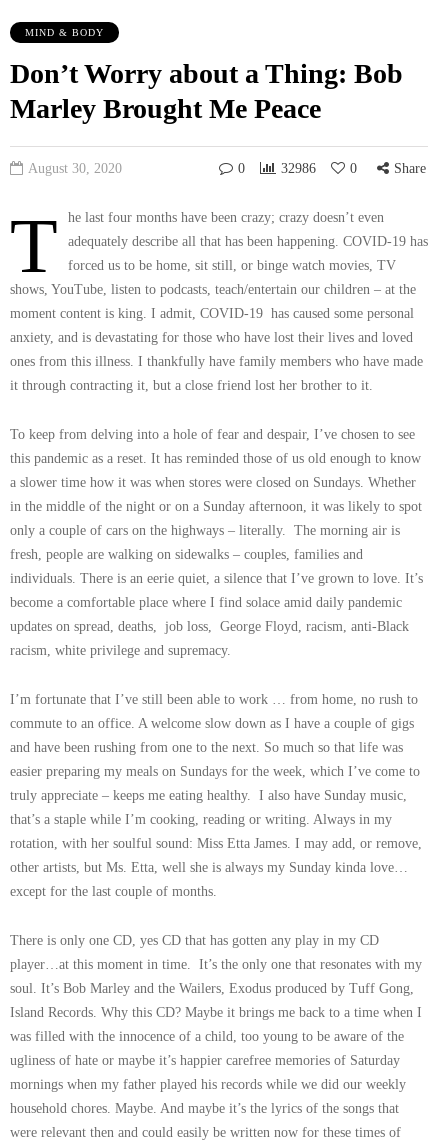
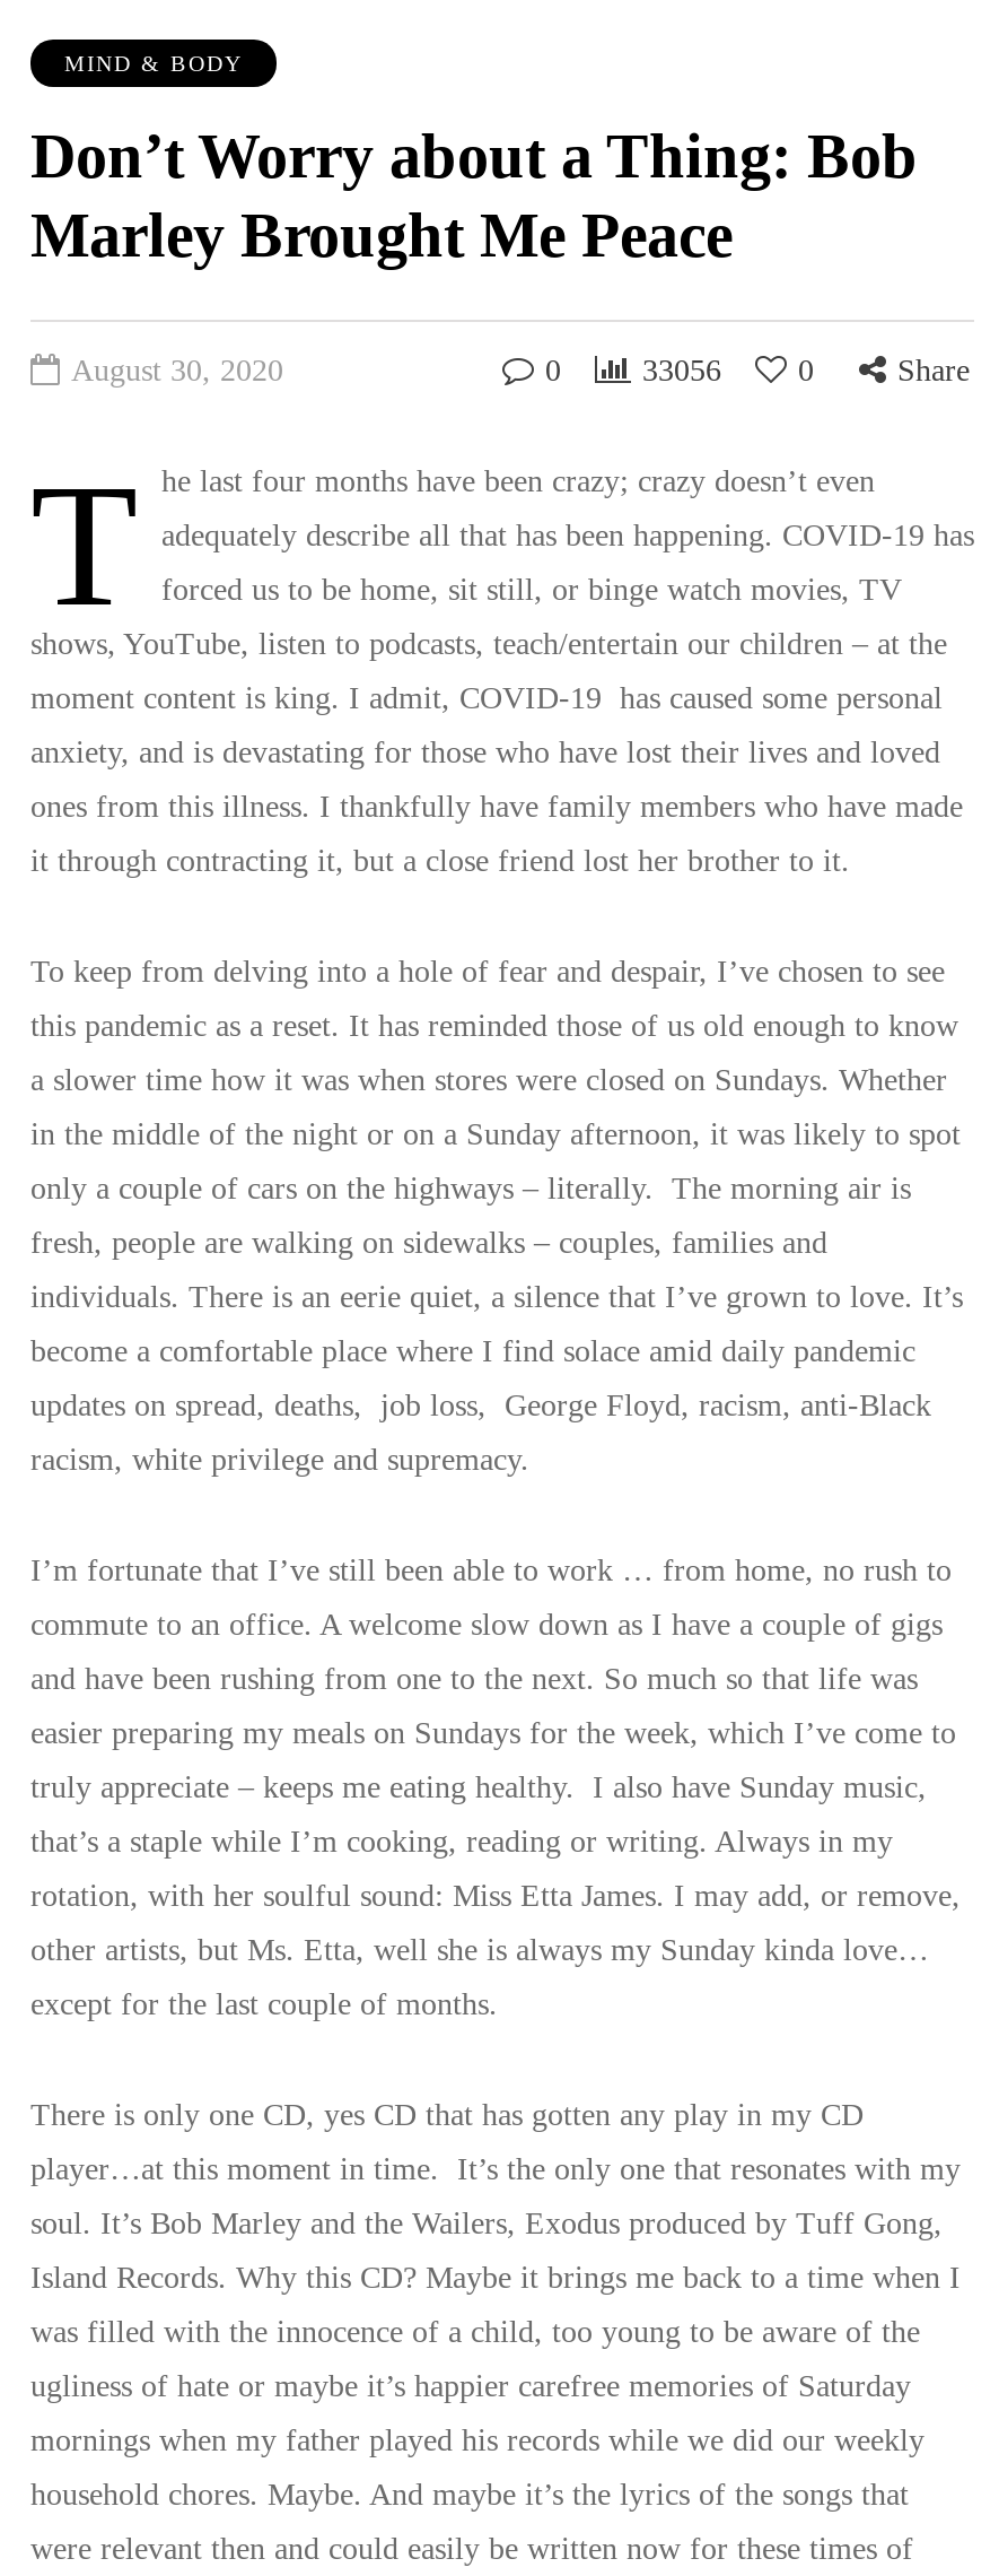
- 32986
+ 33056
